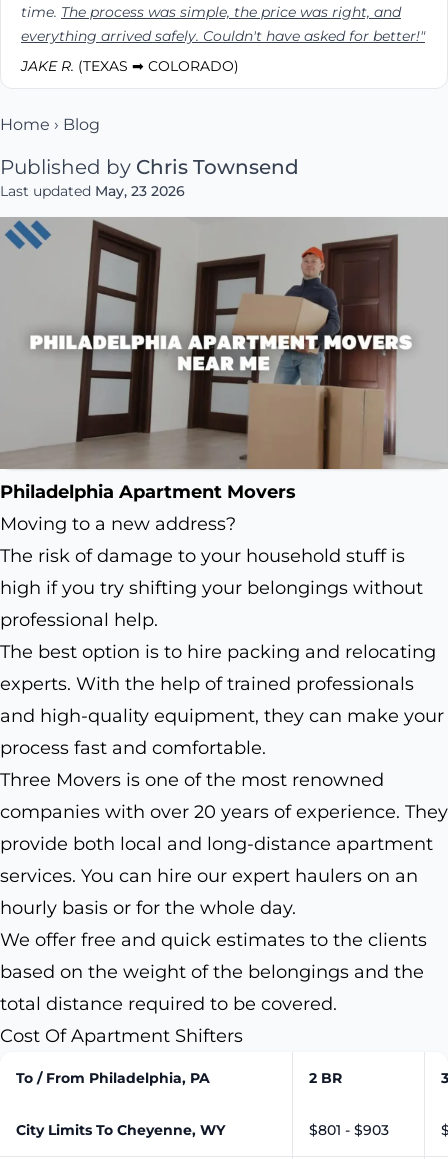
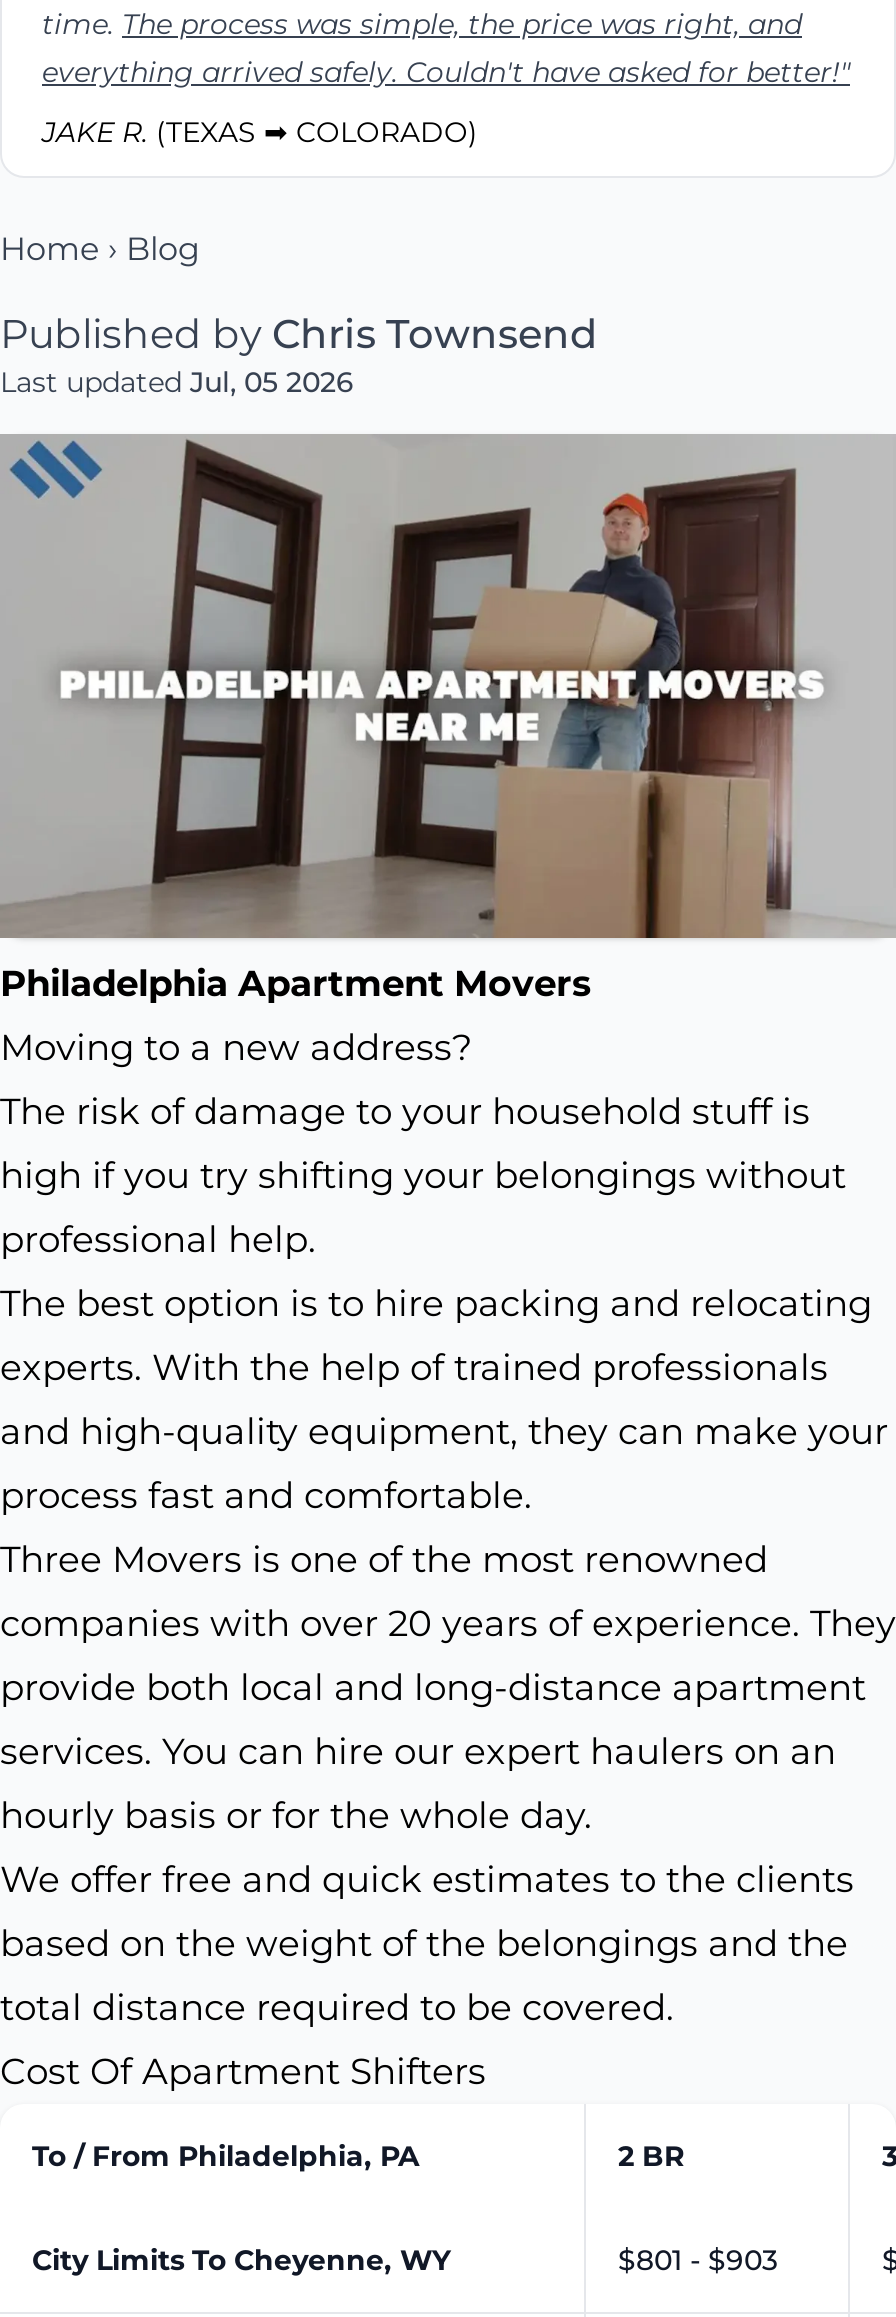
- Last updated May, 23 2026
+ Last updated Jul, 05 2026
